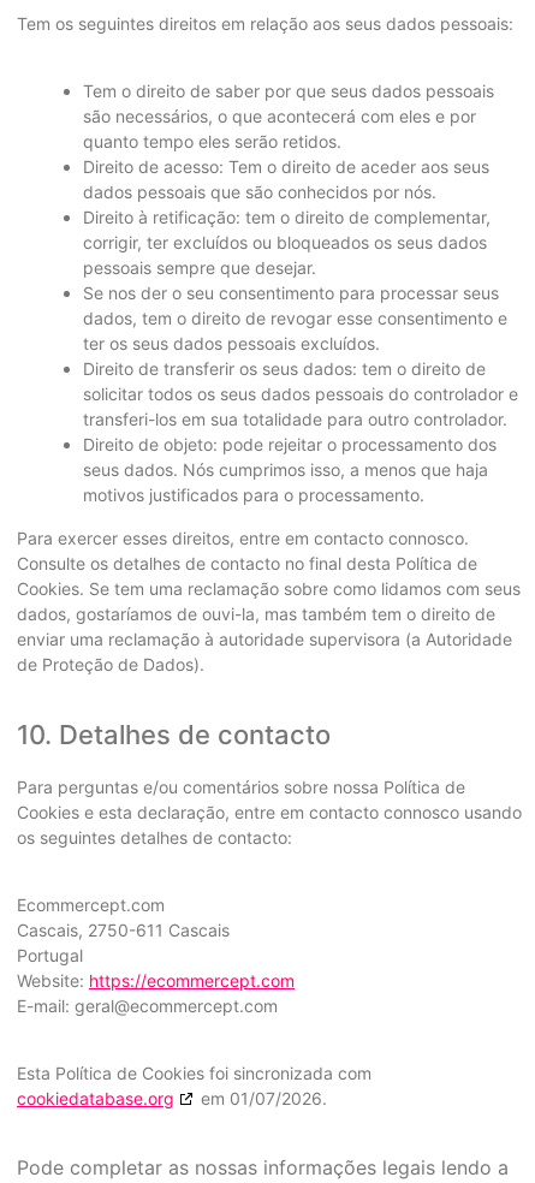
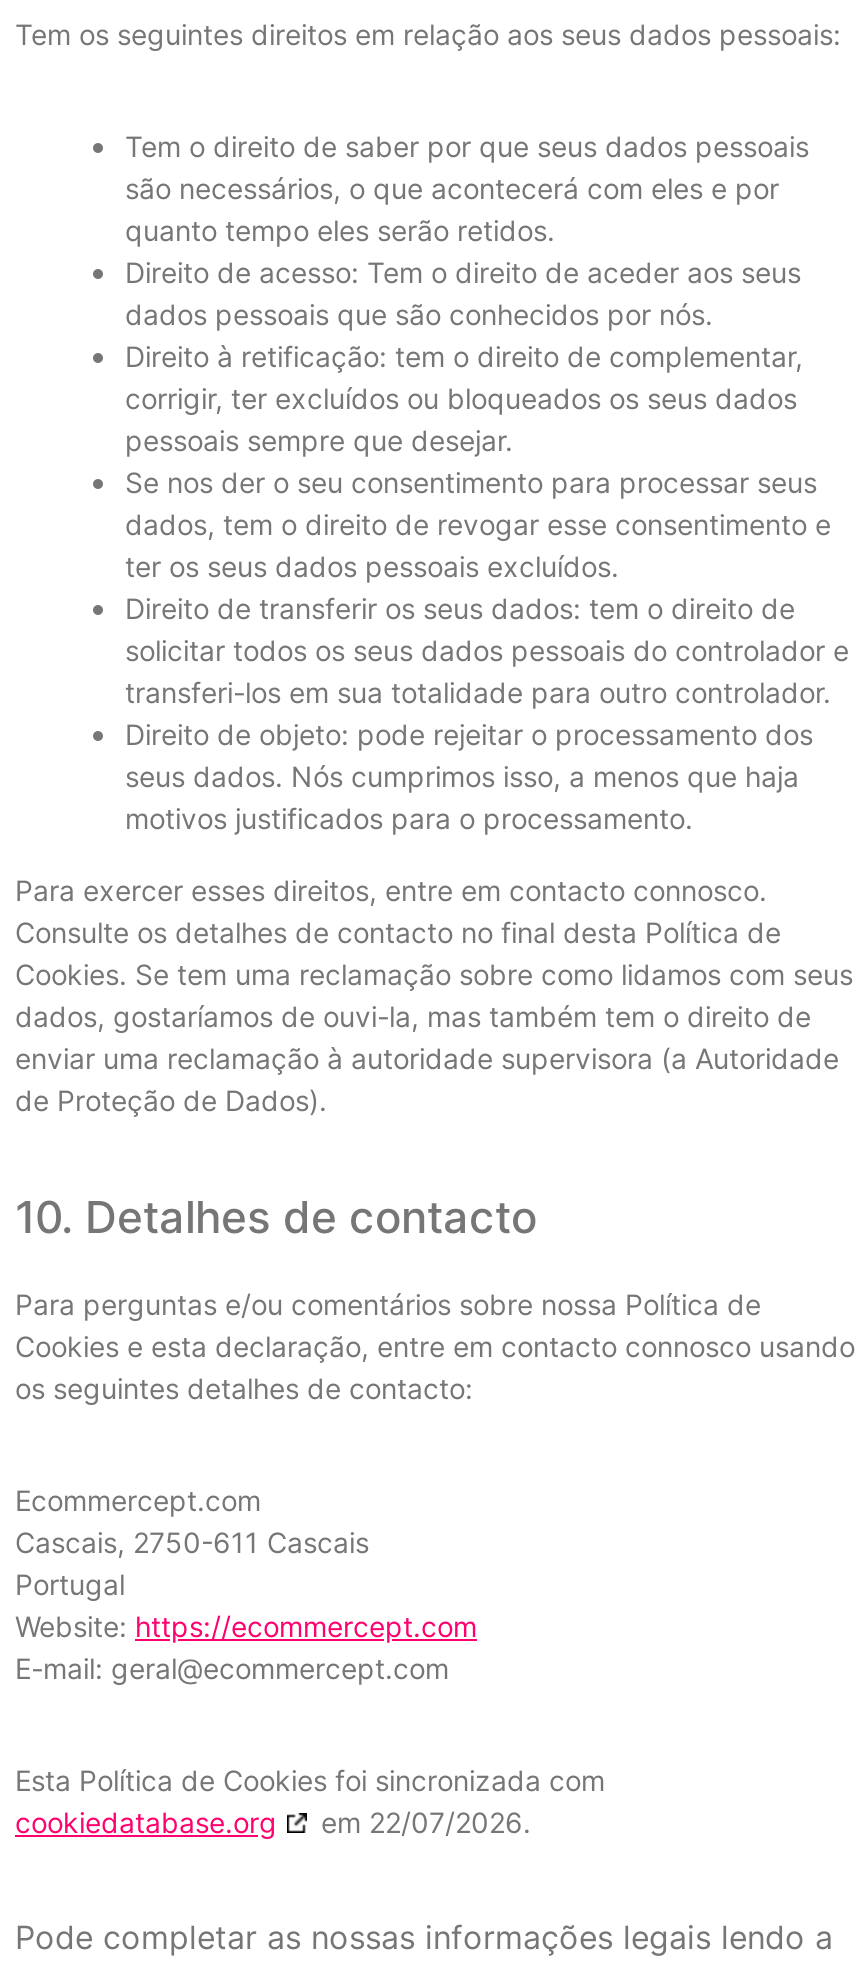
- cookiedatabase.org em 01/07/2026.
+ cookiedatabase.org em 22/07/2026.
